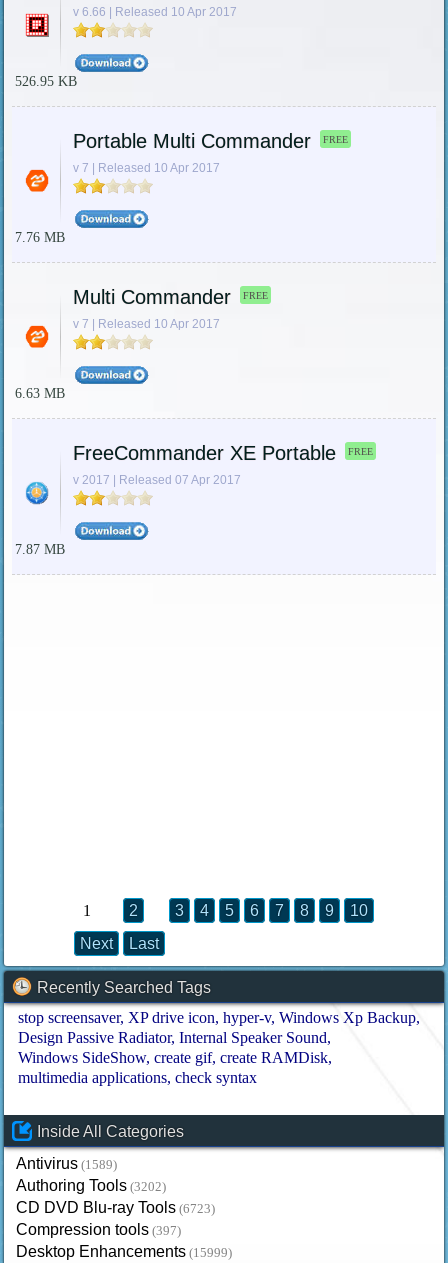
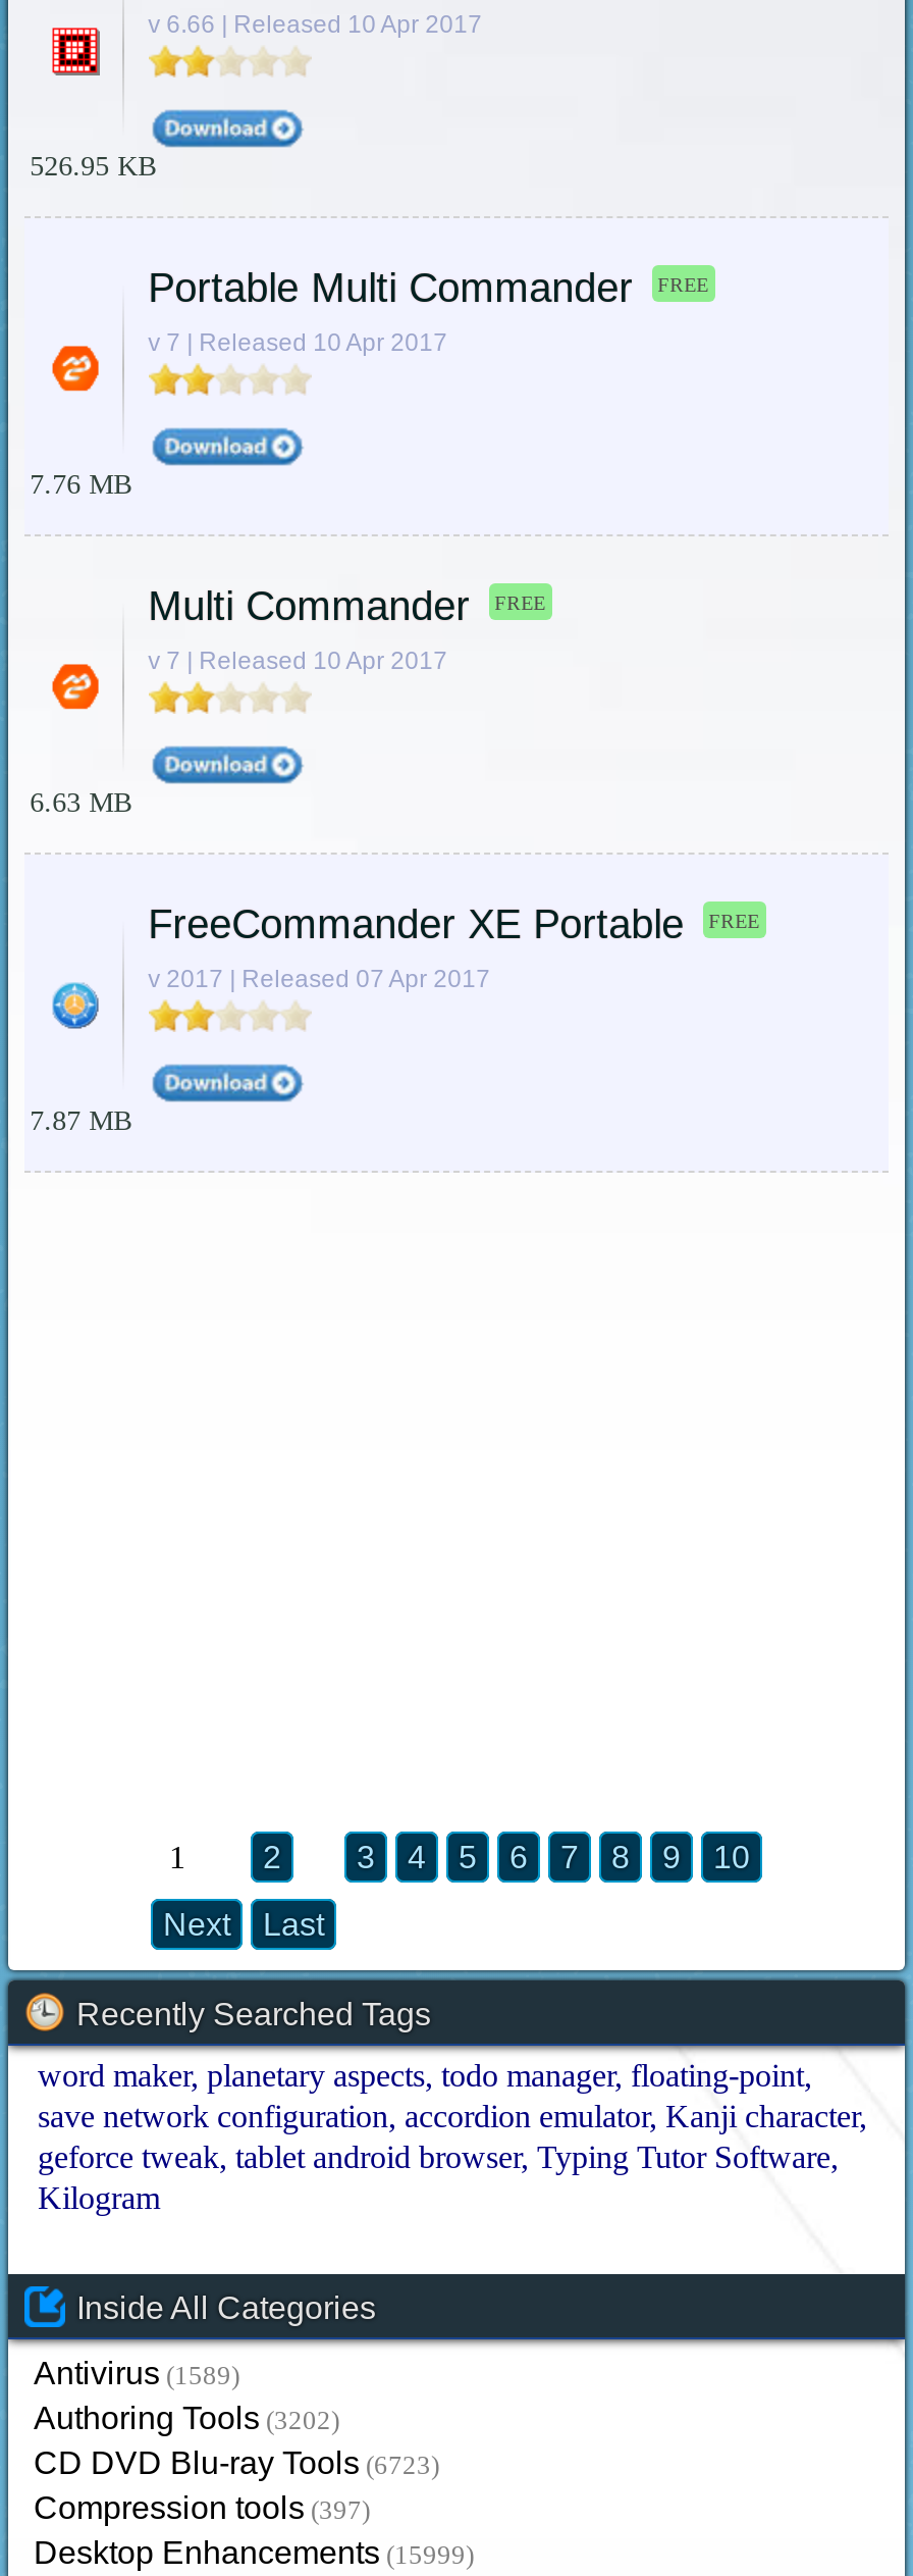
- stop screensaver XP drive icon hyper-v Windows Xp Backup
- Design Passive Radiator Internal Speaker Sound
- Windows SideShow create gif create RAMDisk
- multimedia applications check syntax
+ word maker planetary aspects todo manager floating-point
+ save network configuration accordion emulator Kanji character
+ geforce tweak tablet android browser Typing Tutor Software
+ Kilogram
